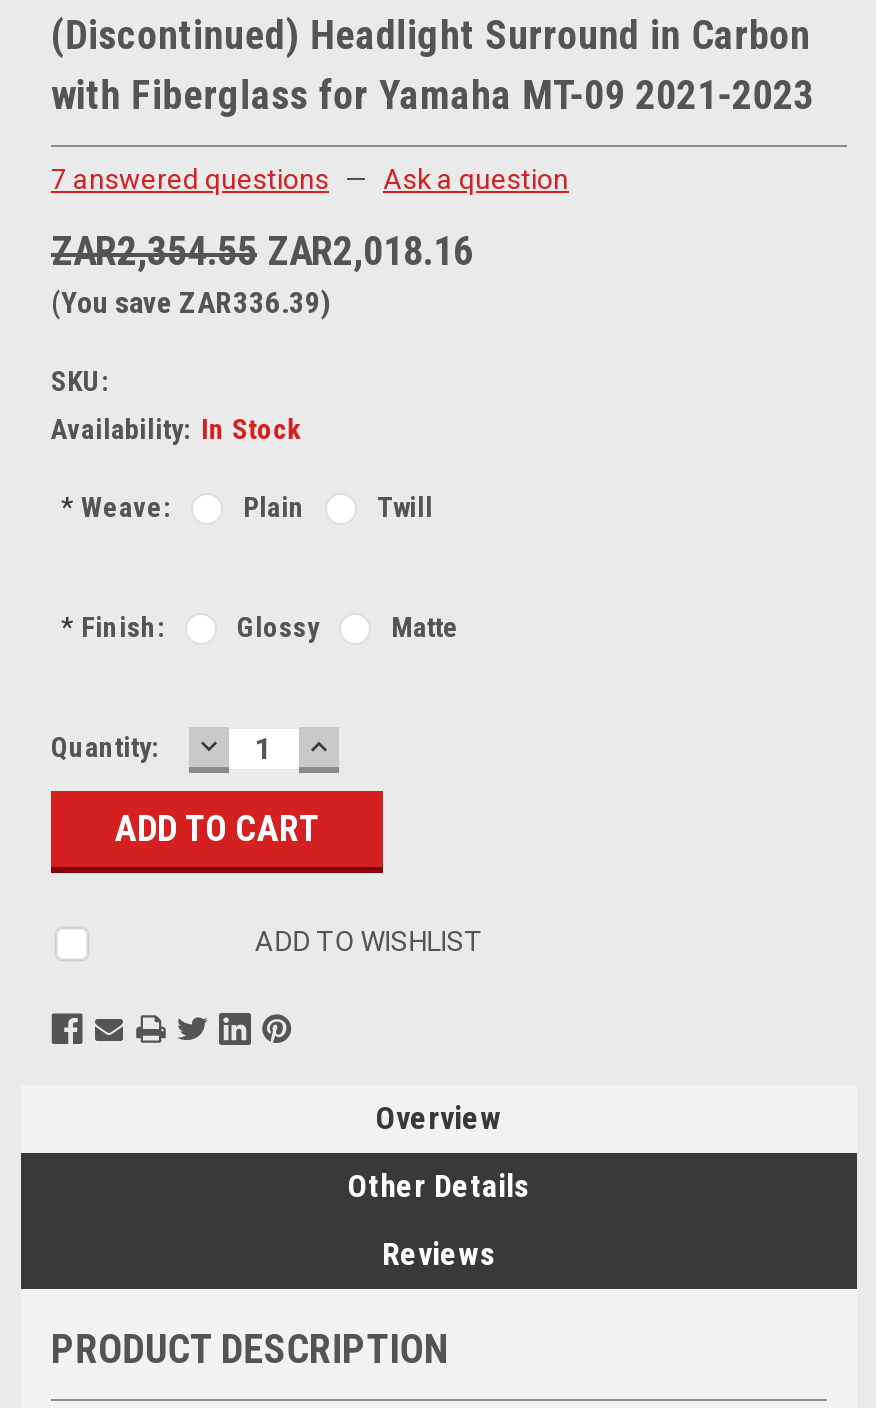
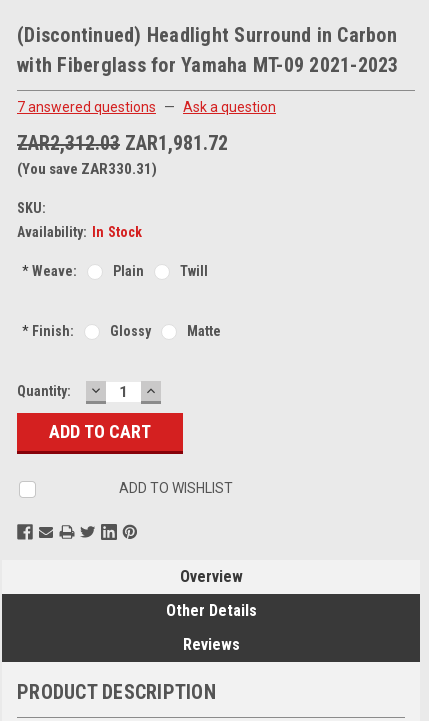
- ZAR2,354.55 ZAR2,018.16
- (You save ZAR336.39)
+ ZAR2,312.03 ZAR1,981.72
+ (You save ZAR330.31)
